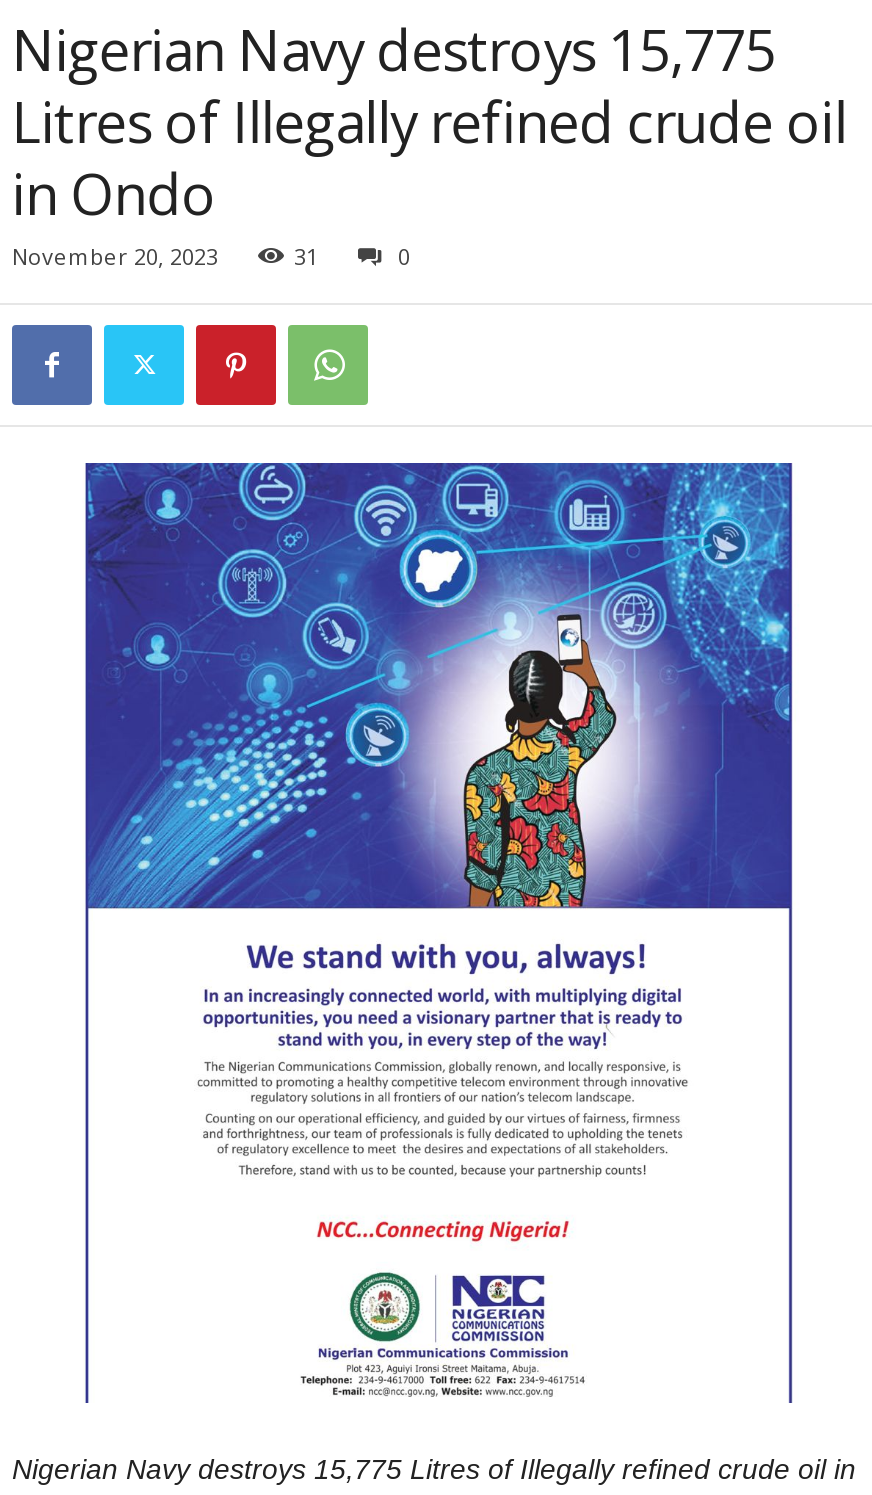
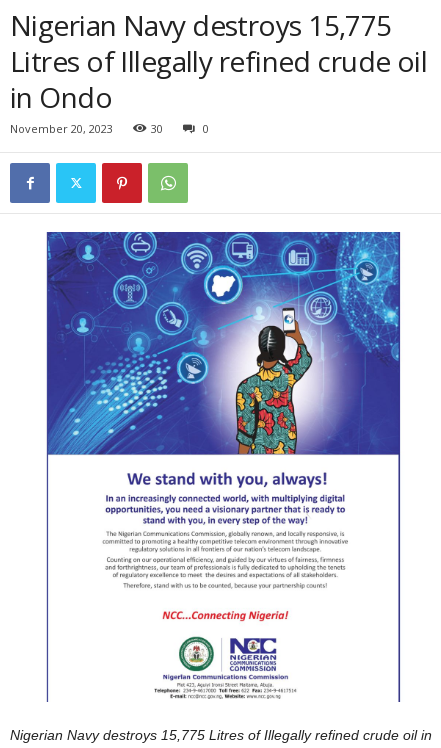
- 31
+ 30
